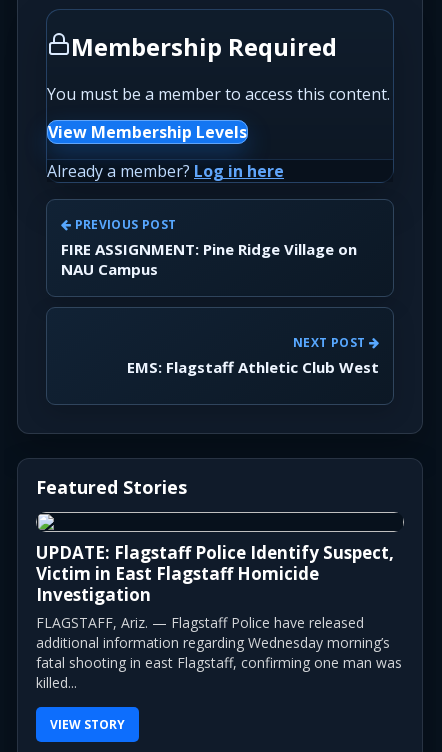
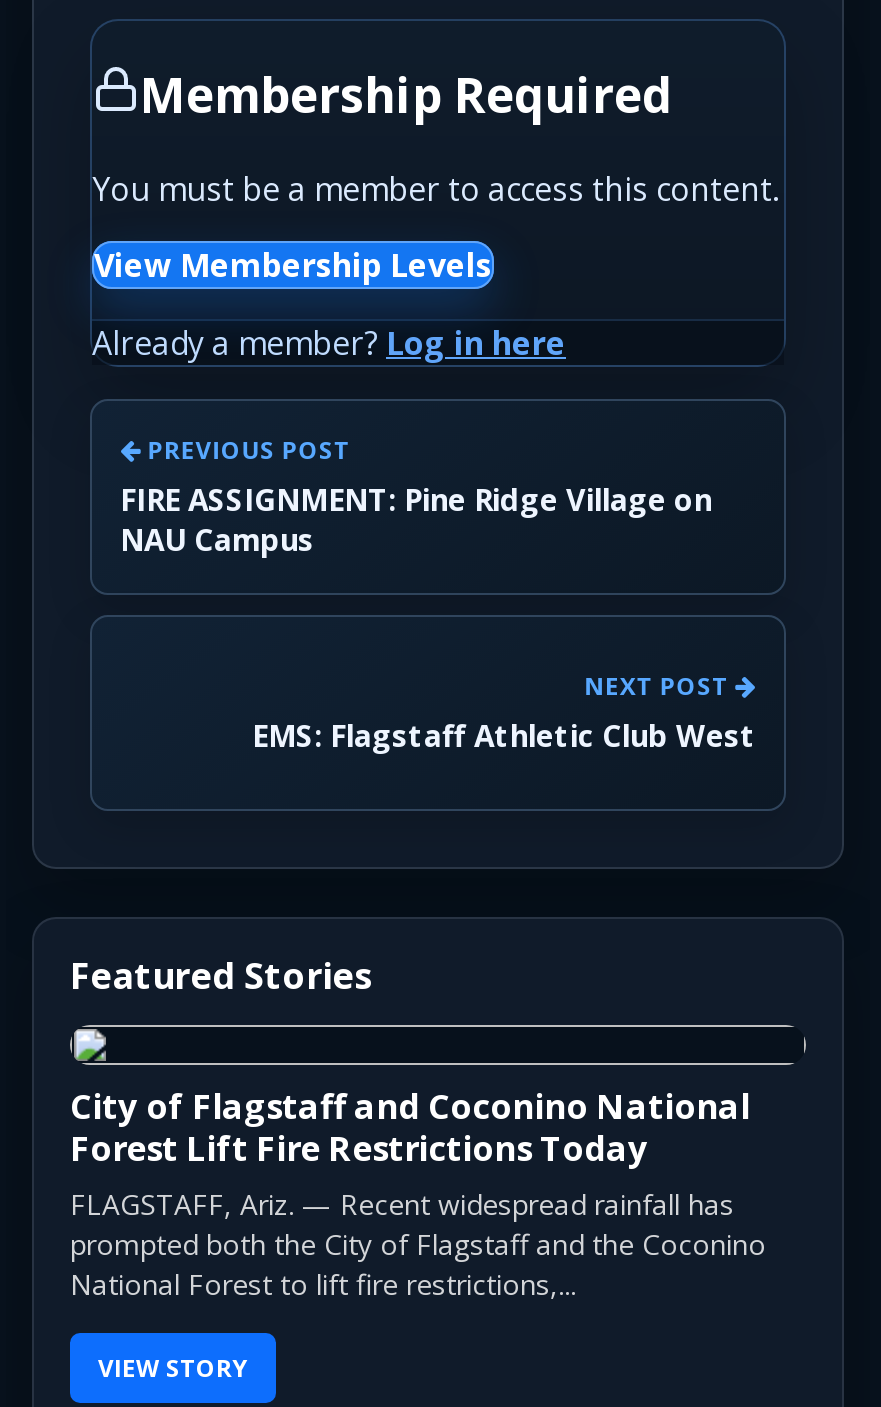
- UPDATE: Flagstaff Police Identify Suspect,
- Victim in East Flagstaff Homicide
- Investigation
- FLAGSTAFF, Ariz. — Flagstaff Police have released
- additional information regarding Wednesday morning’s
- fatal shooting in east Flagstaff, confirming one man was
- killed...
+ City of Flagstaff and Coconino National
+ Forest Lift Fire Restrictions Today
+ FLAGSTAFF, Ariz. — Recent widespread rainfall has
+ prompted both the City of Flagstaff and the Coconino
+ National Forest to lift fire restrictions,...
